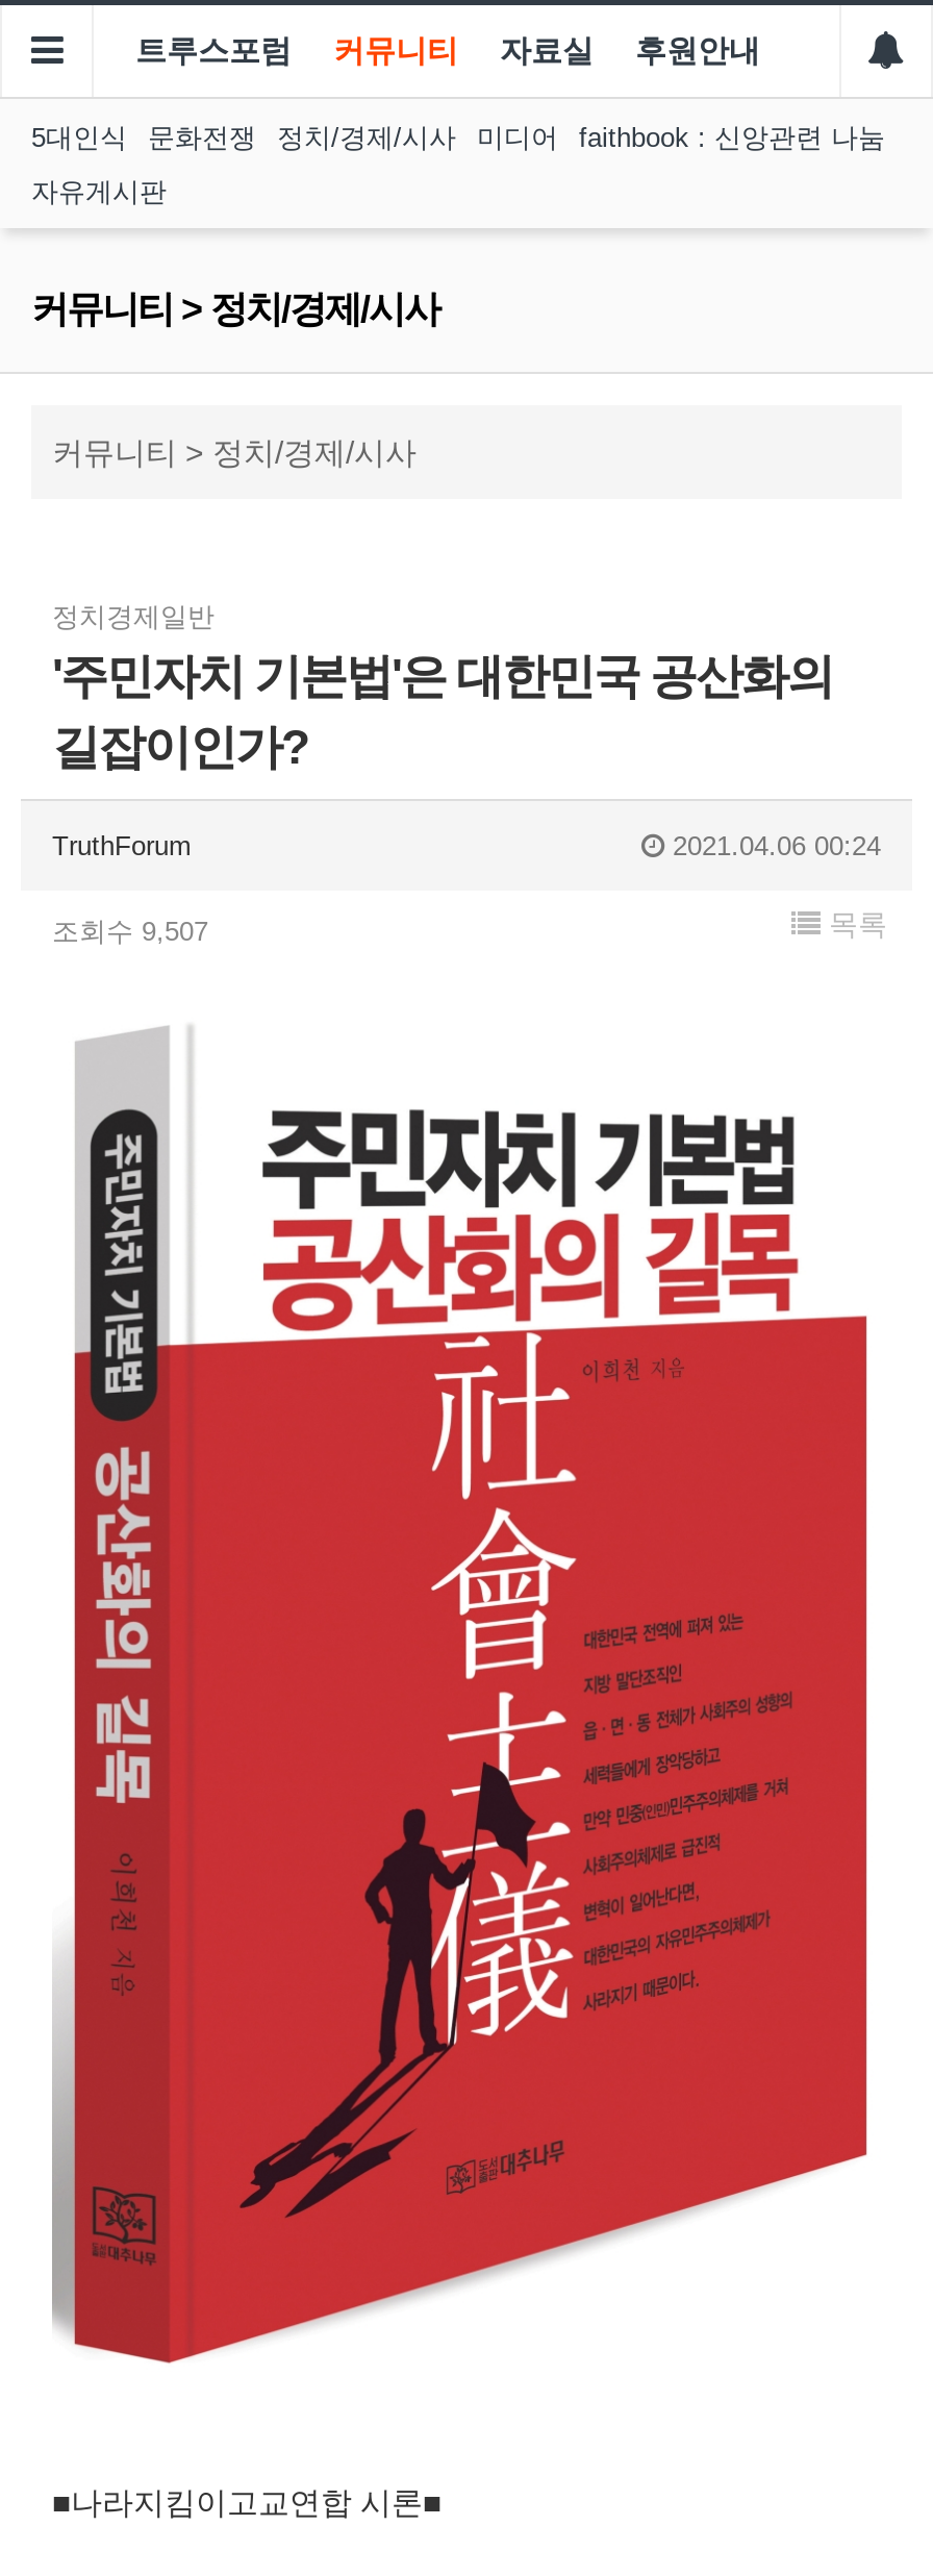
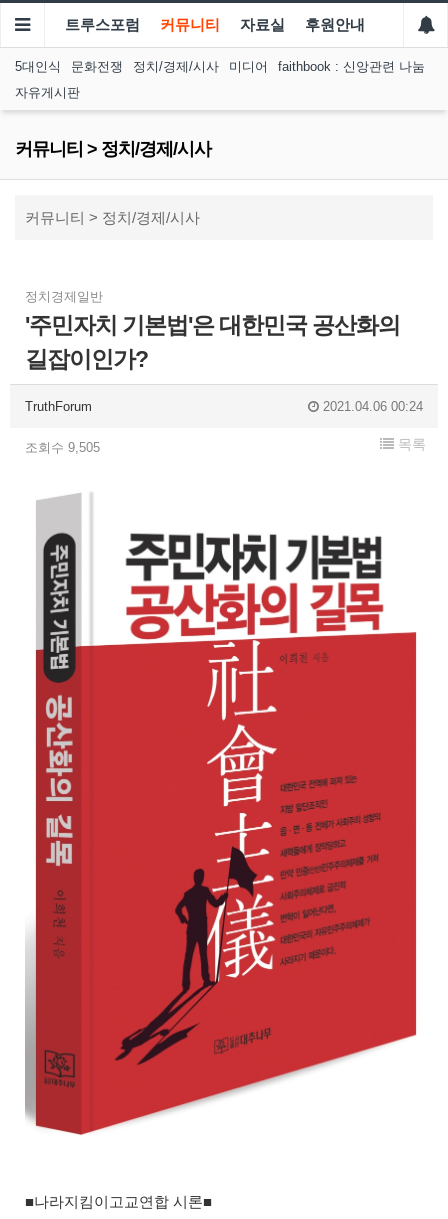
- 조회수 9,507
+ 조회수 9,505
